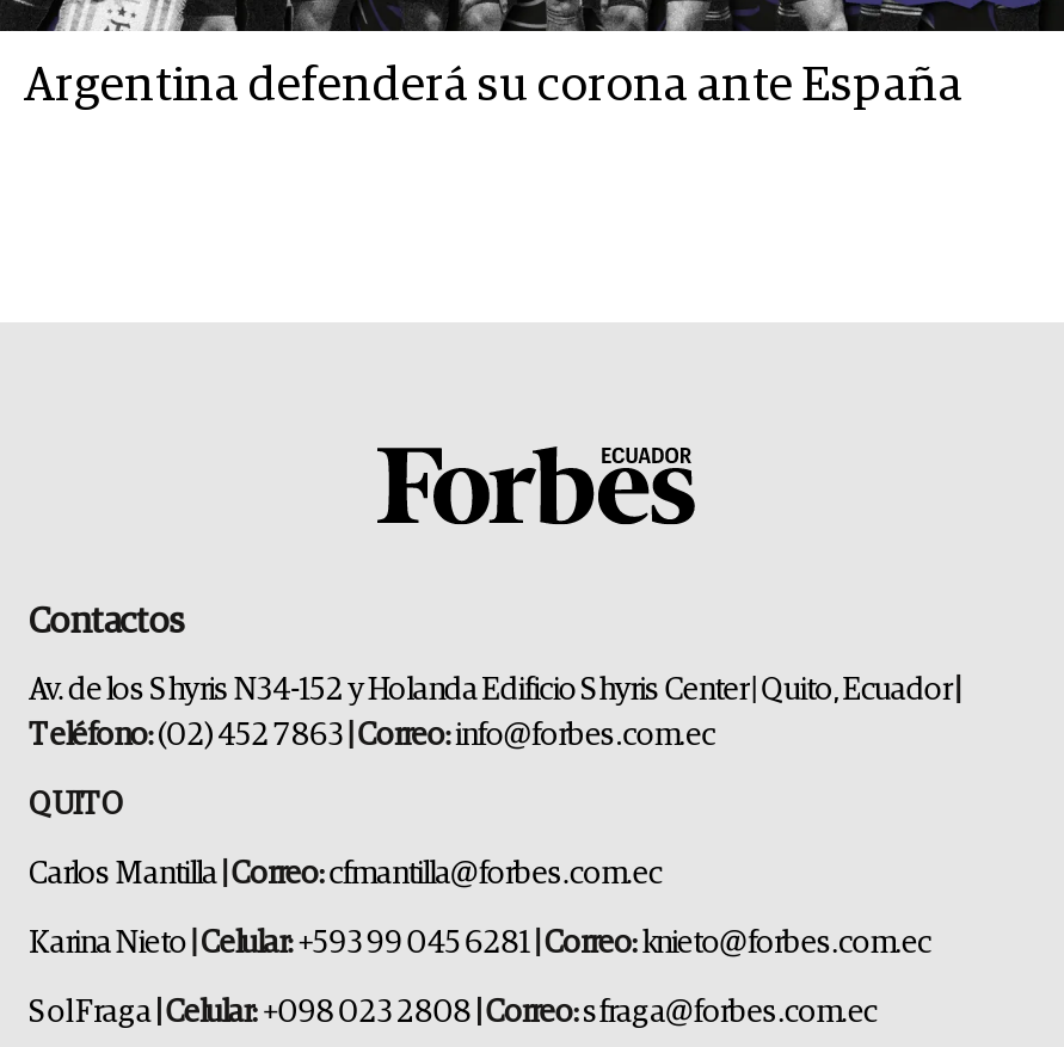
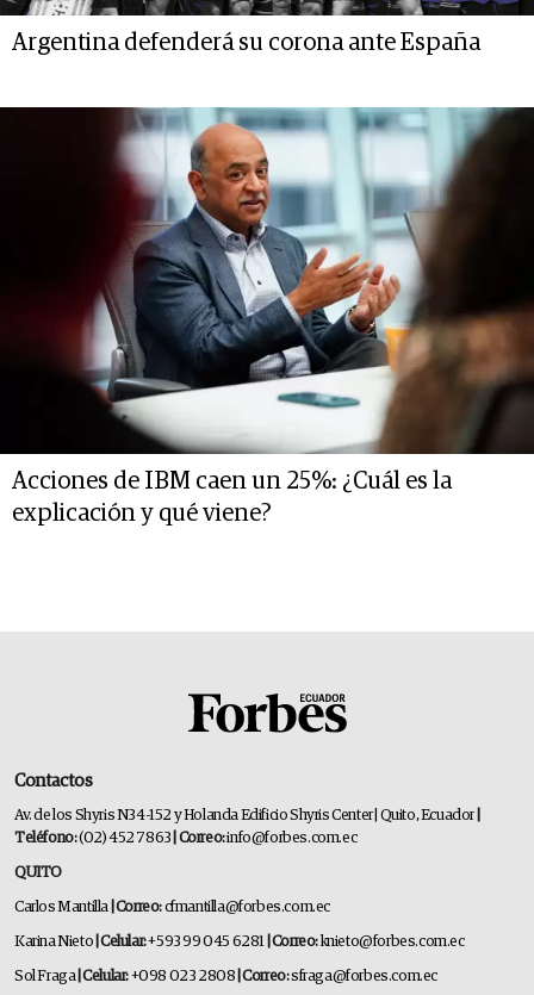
+ [image]
+ Acciones de IBM caen un 25%: ¿Cuál es la
+ explicación y qué viene?
